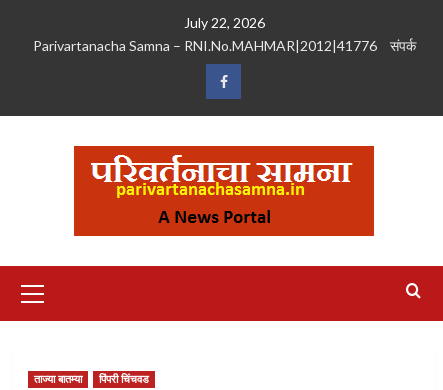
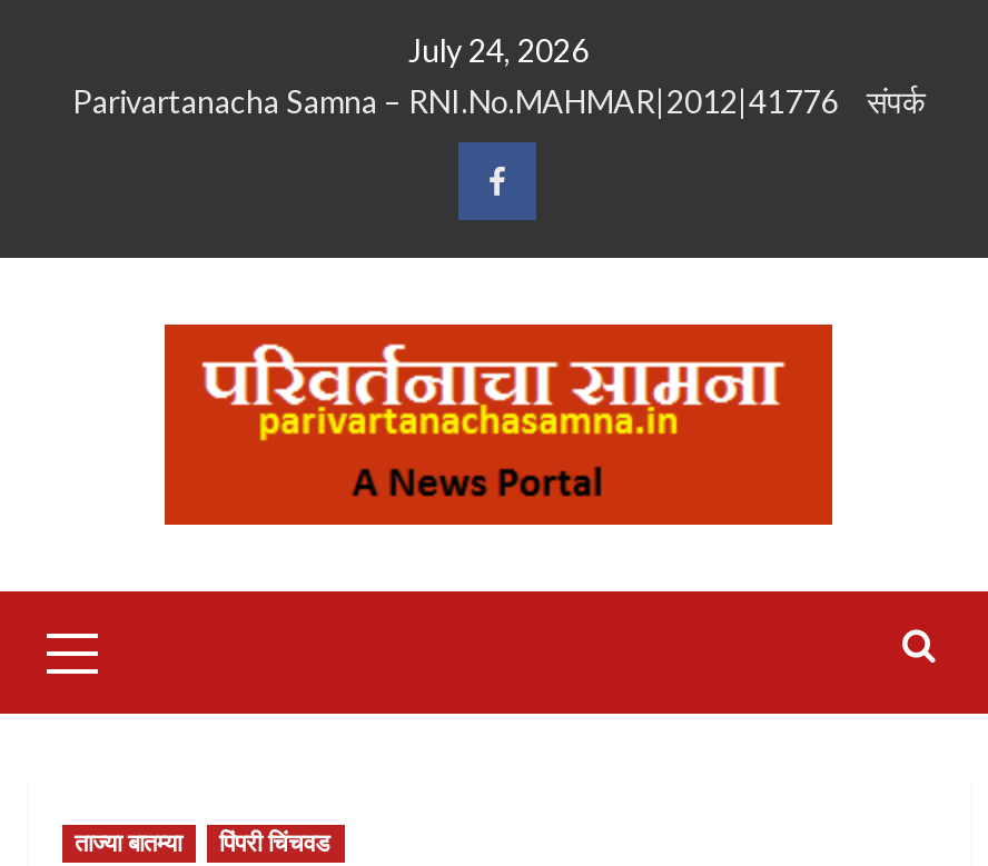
- July 22, 2026
+ July 24, 2026
